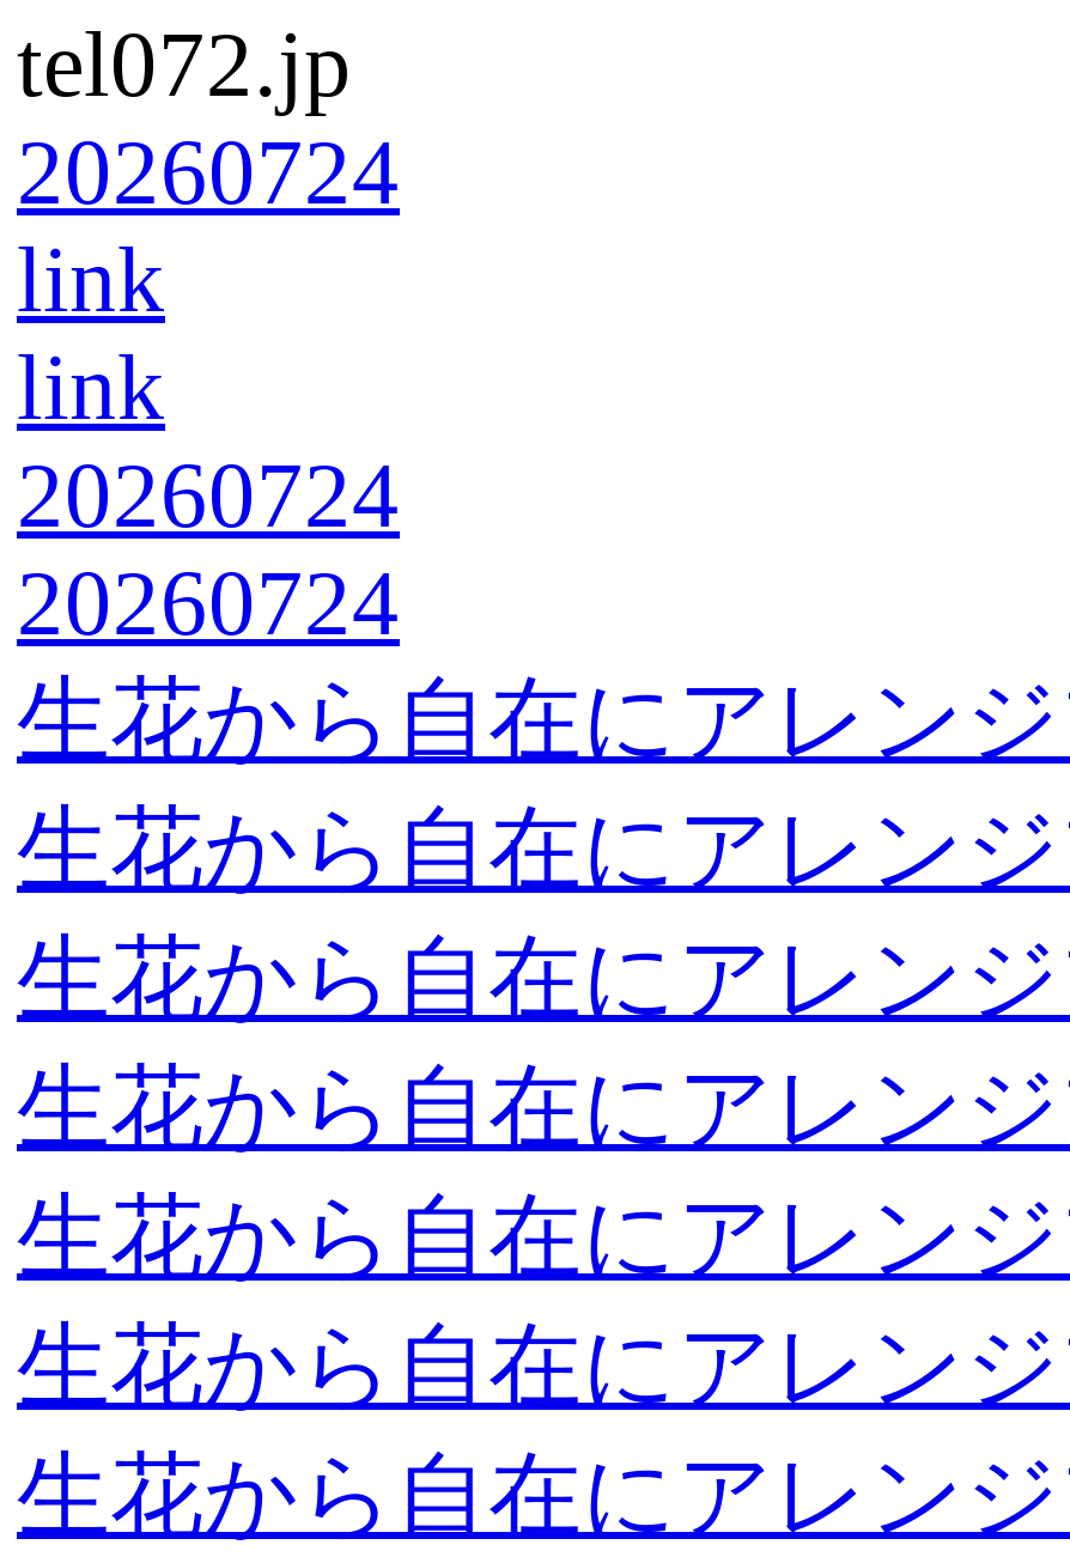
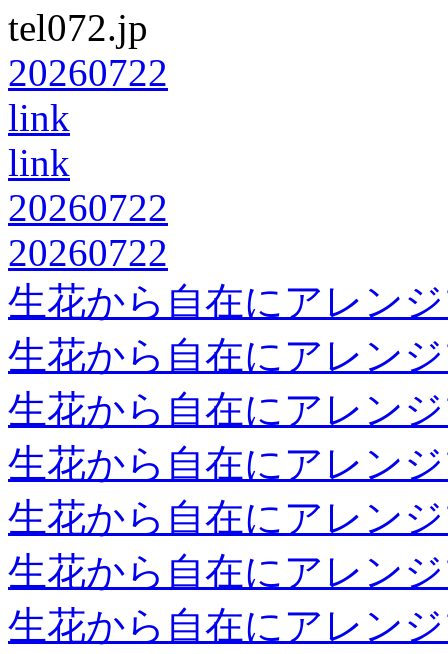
- 20260724
+ 20260722

- 20260724
+ 20260722

- 20260724
+ 20260722
